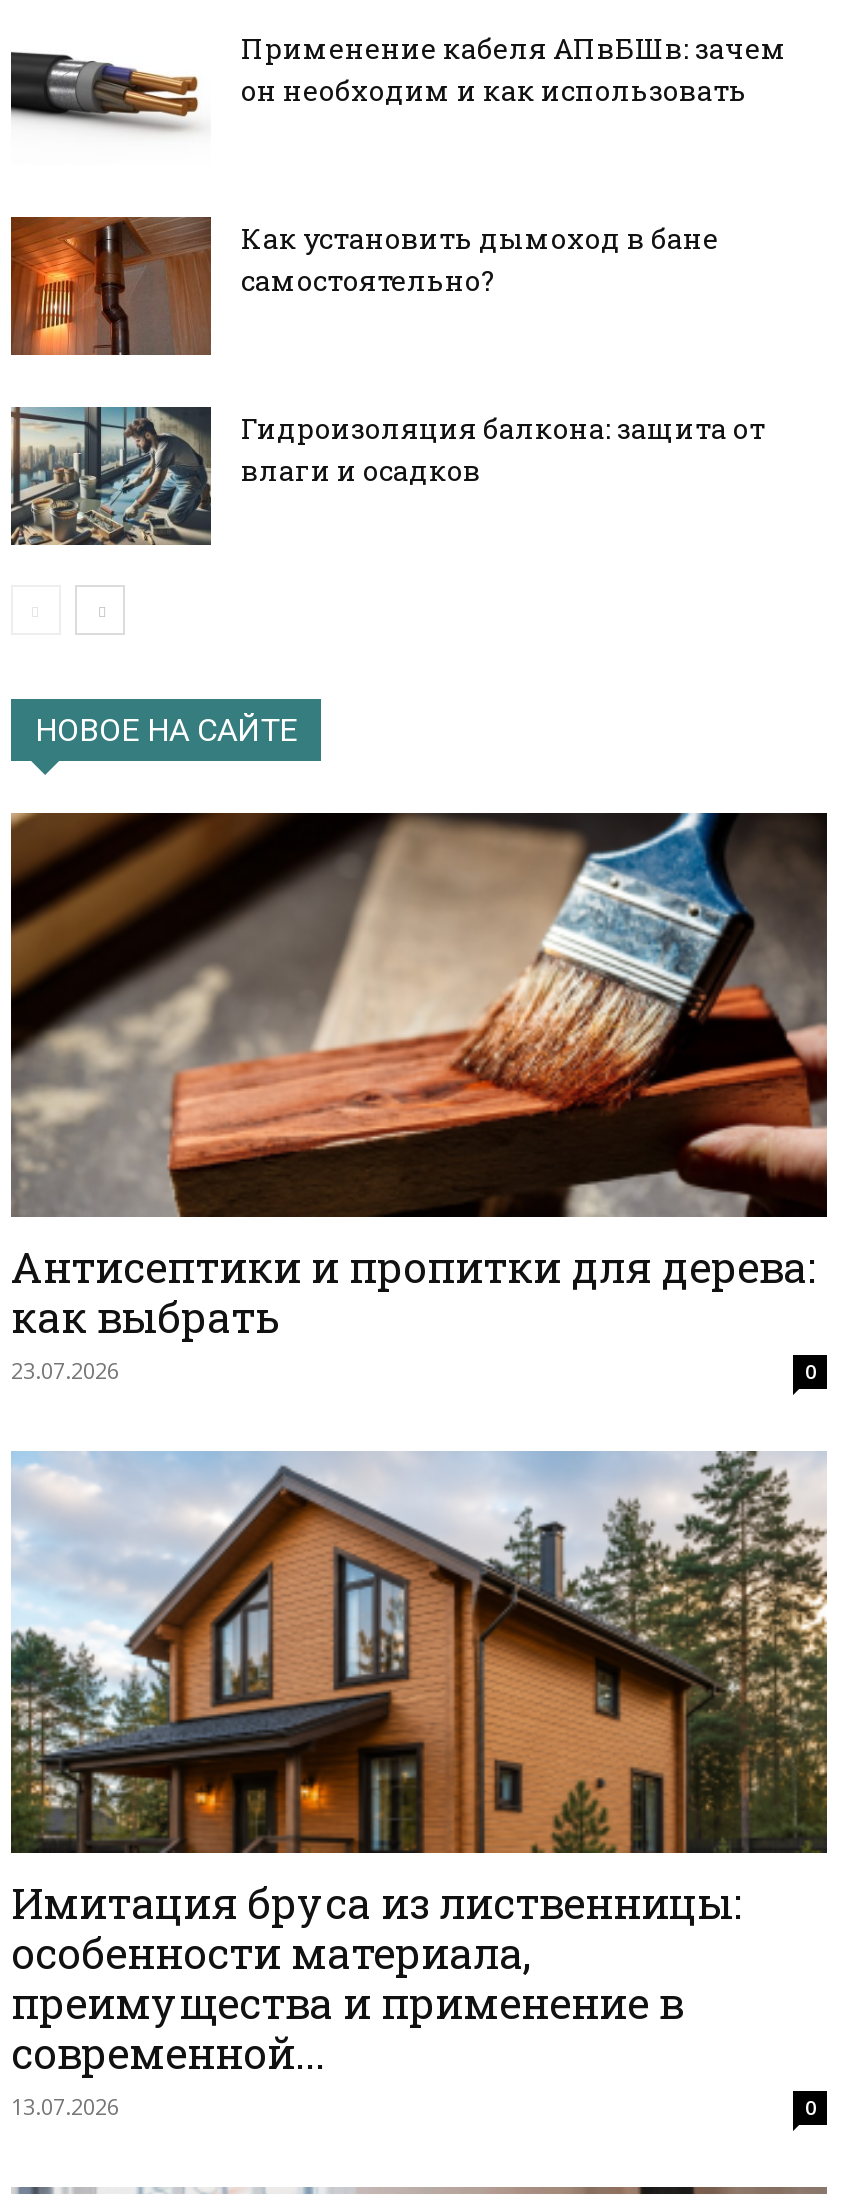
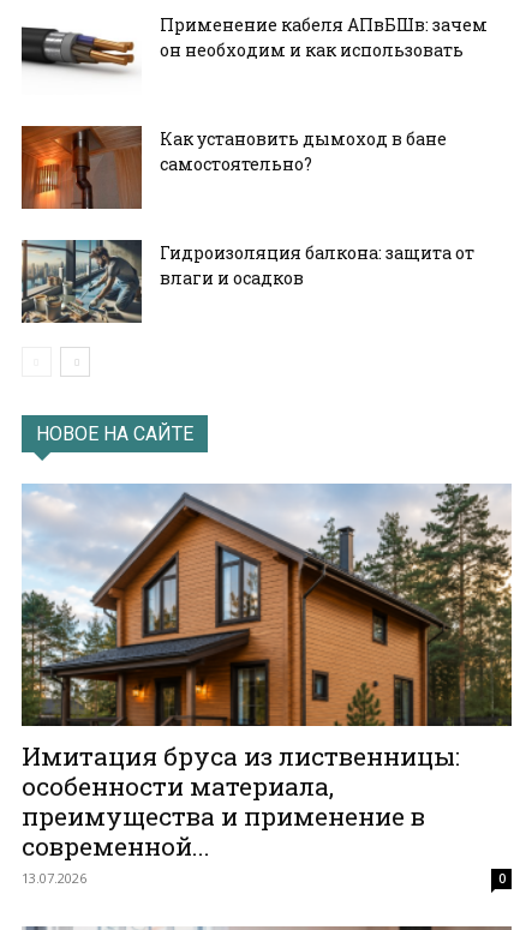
- [image]
- Антисептики и пропитки для дерева:
- как выбрать
- 23.07.2026
- 0
